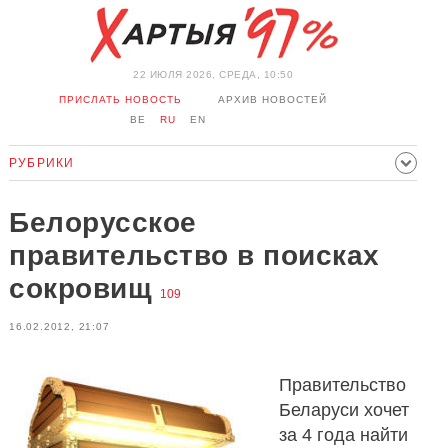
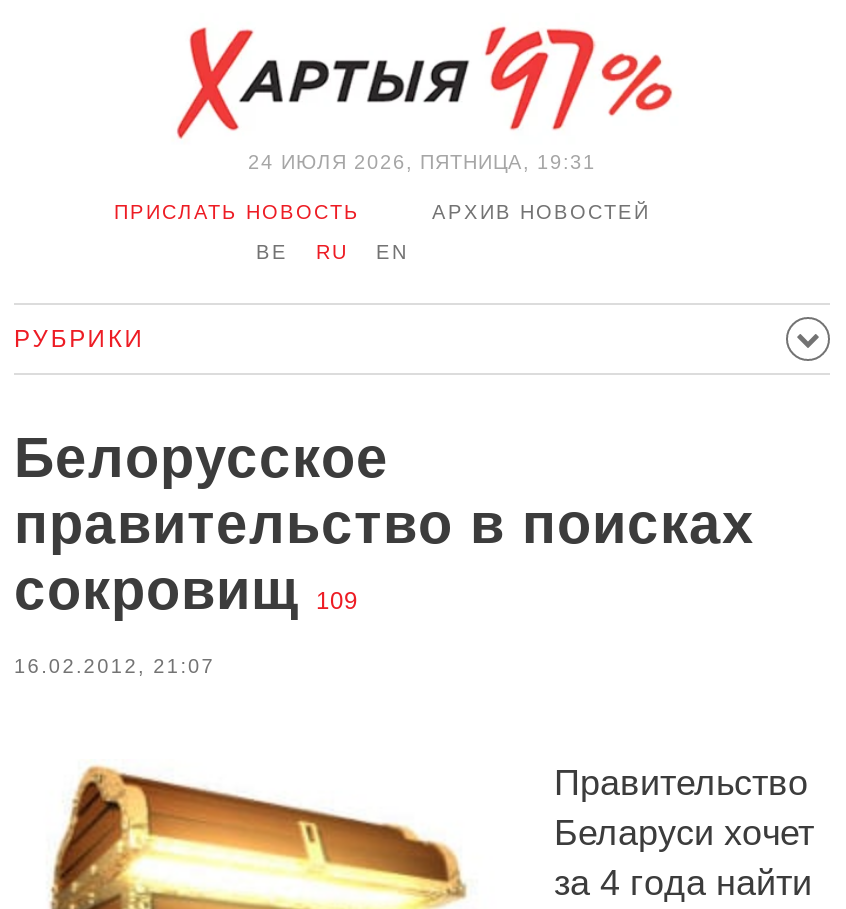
- 22 ИЮЛЯ 2026, СРЕДА, 10:50
+ 24 ИЮЛЯ 2026, ПЯТНИЦА, 19:31
